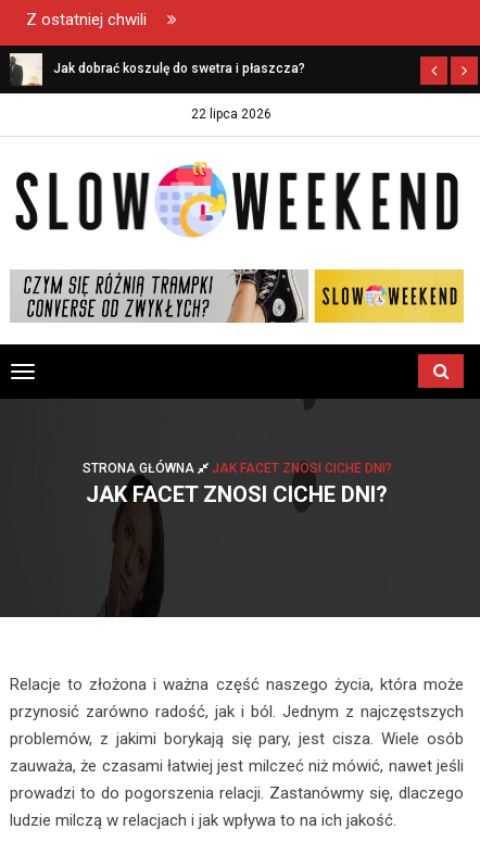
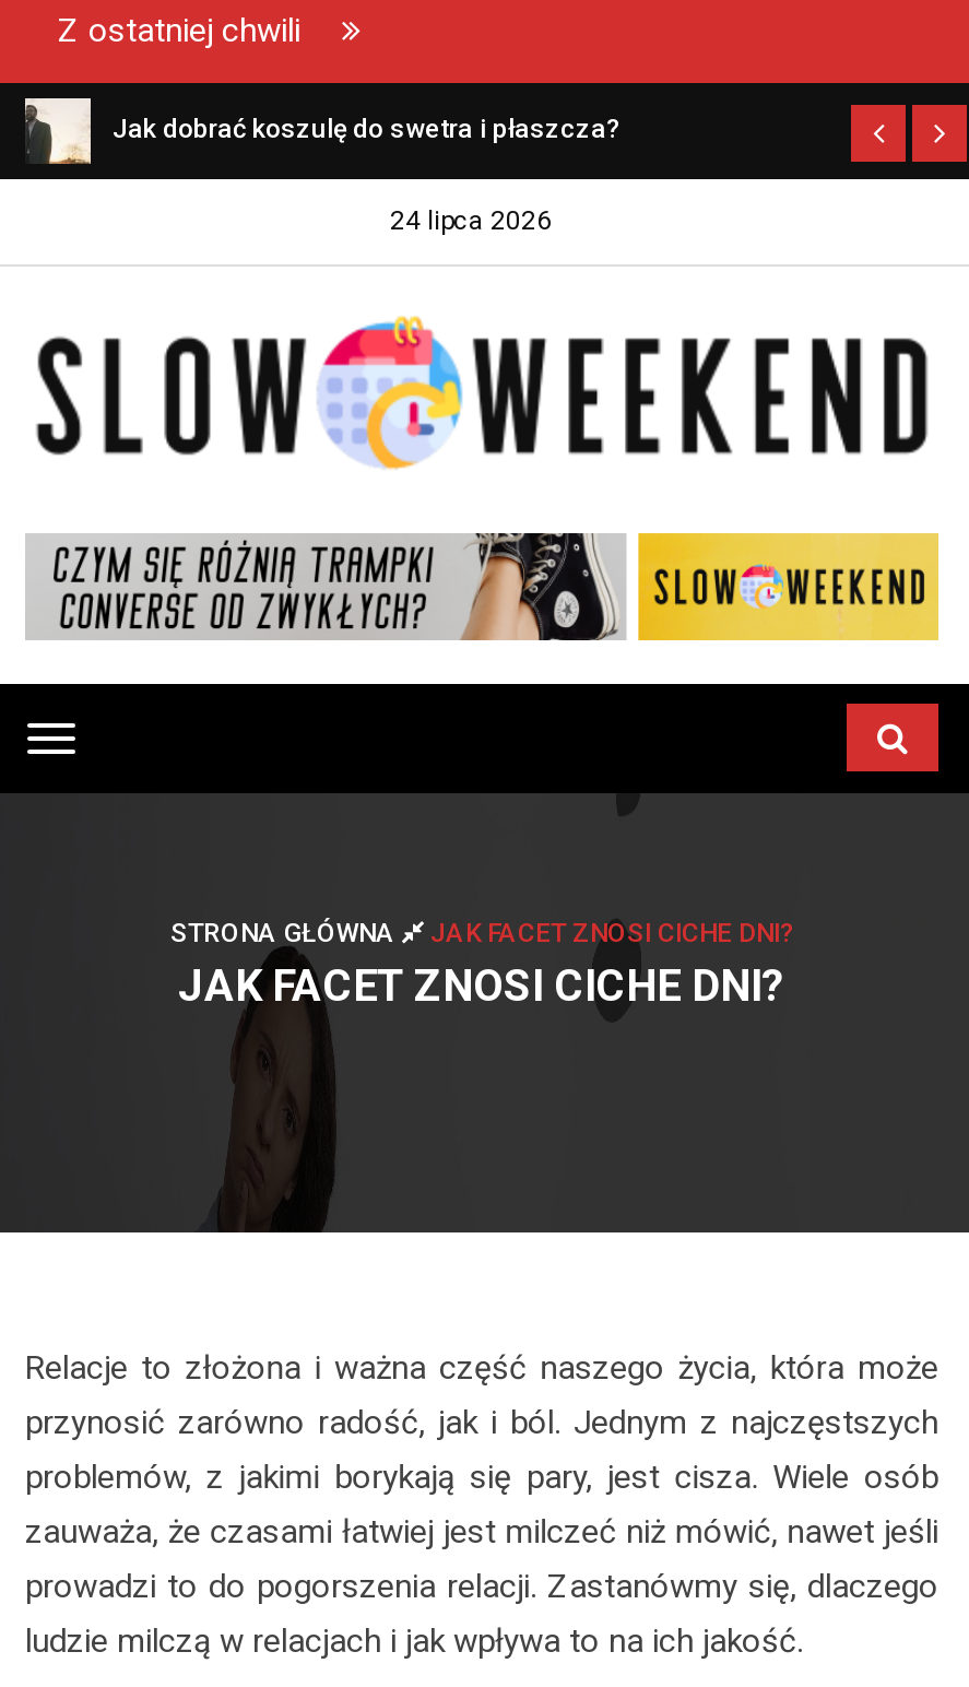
- 22 lipca 2026
+ 24 lipca 2026
